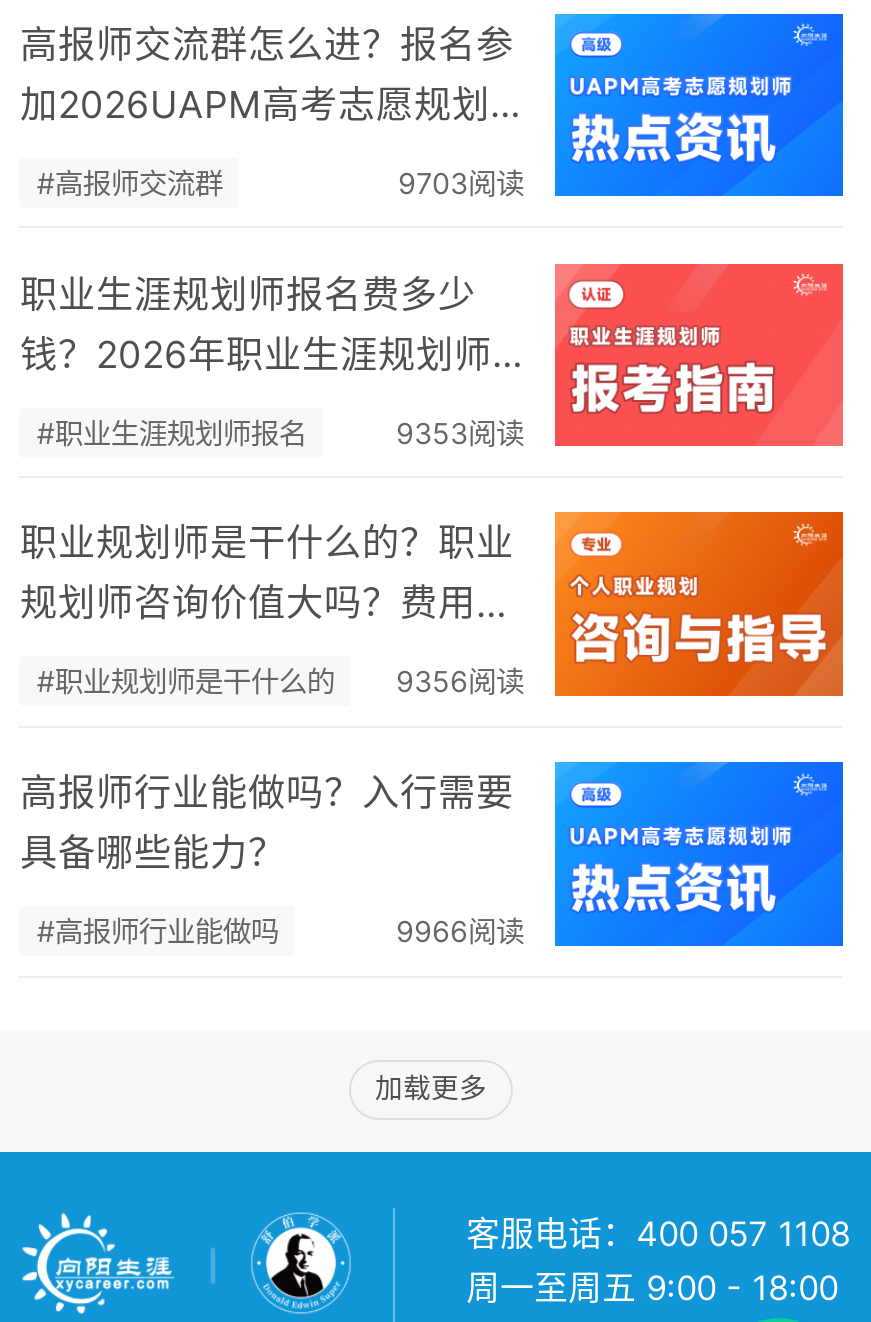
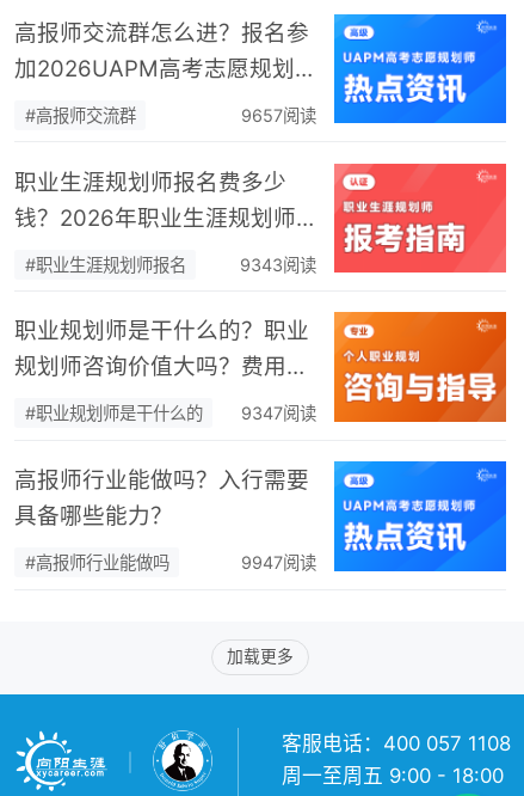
- 9703阅读
+ 9657阅读

- 9353阅读
+ 9343阅读

- 9356阅读
+ 9347阅读

- 9966阅读
+ 9947阅读
